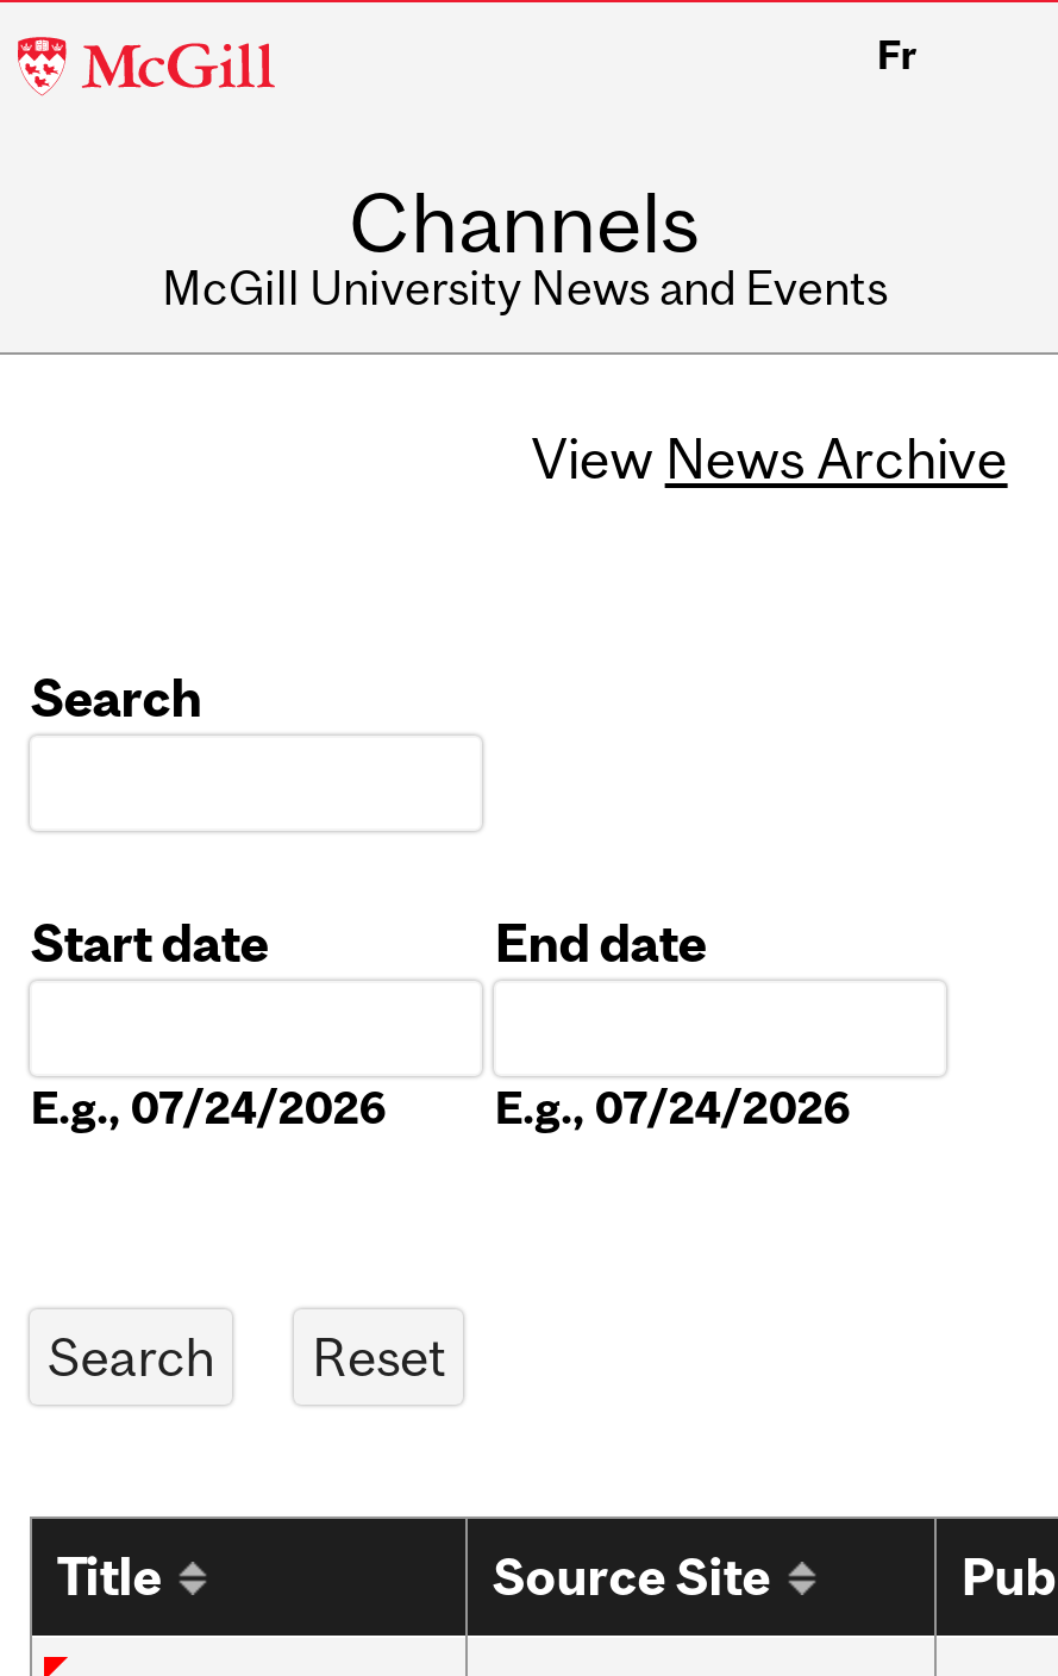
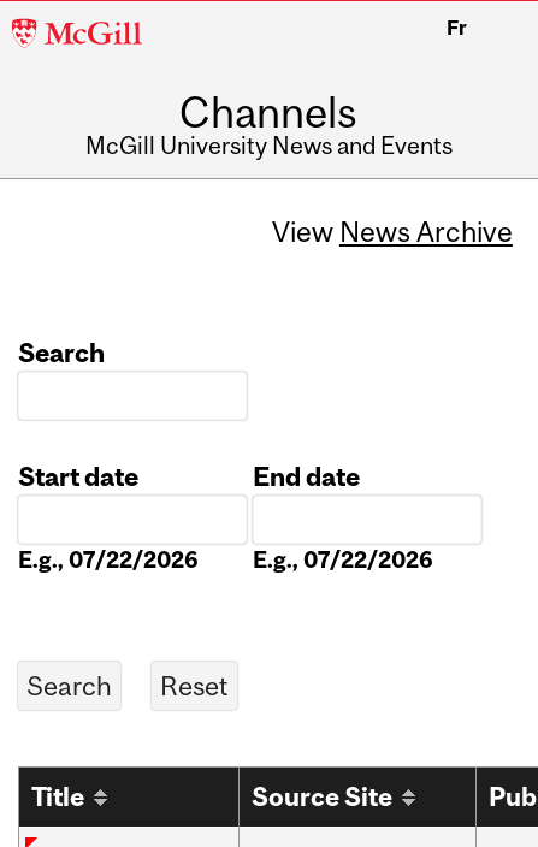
- E.g., 07/24/2026
+ E.g., 07/22/2026

- E.g., 07/24/2026
+ E.g., 07/22/2026
